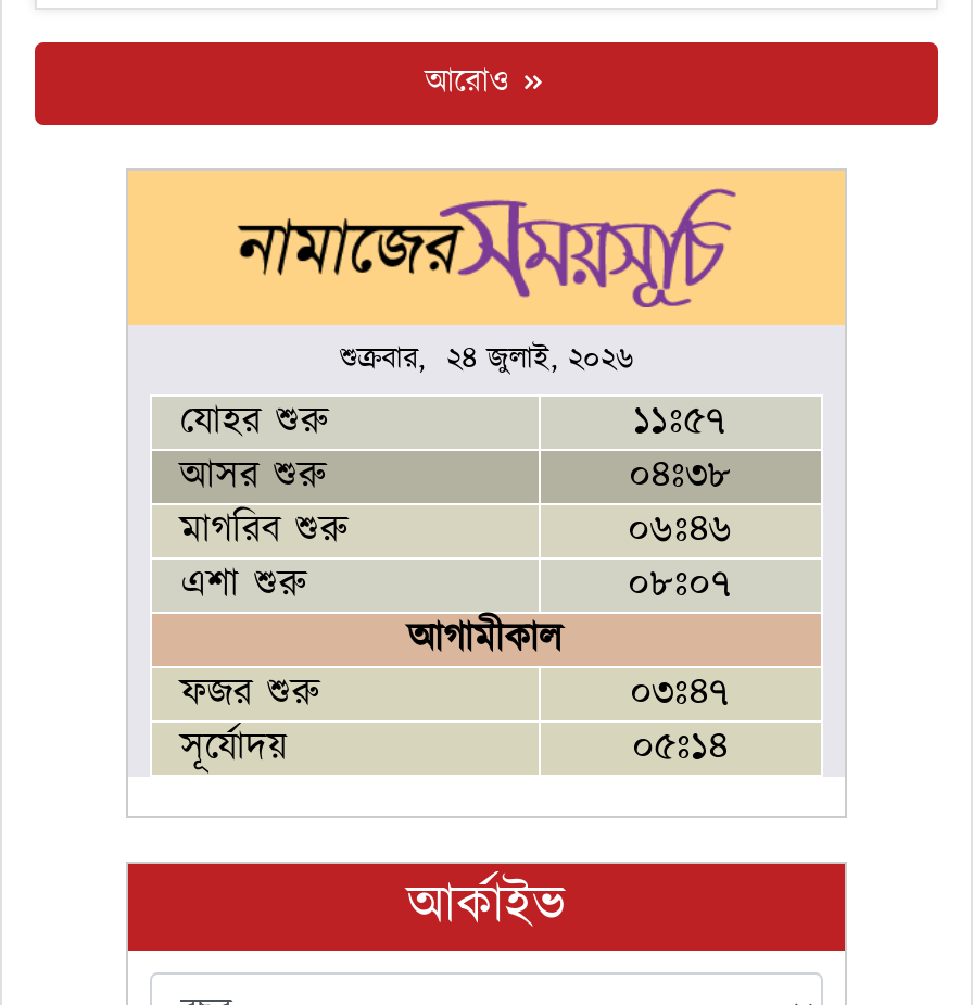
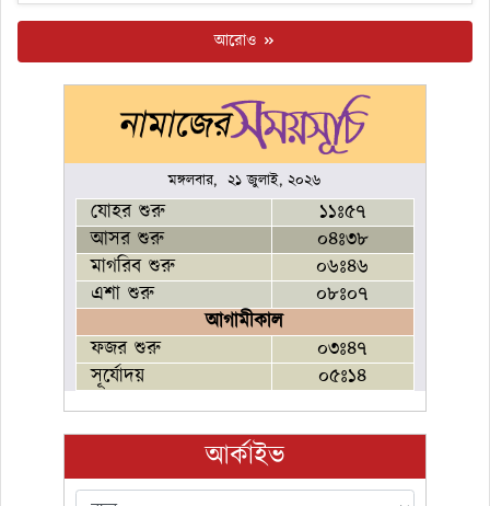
- শুক্রবার, ২৪ জুলাই, ২০২৬
+ মঙ্গলবার, ২১ জুলাই, ২০২৬
